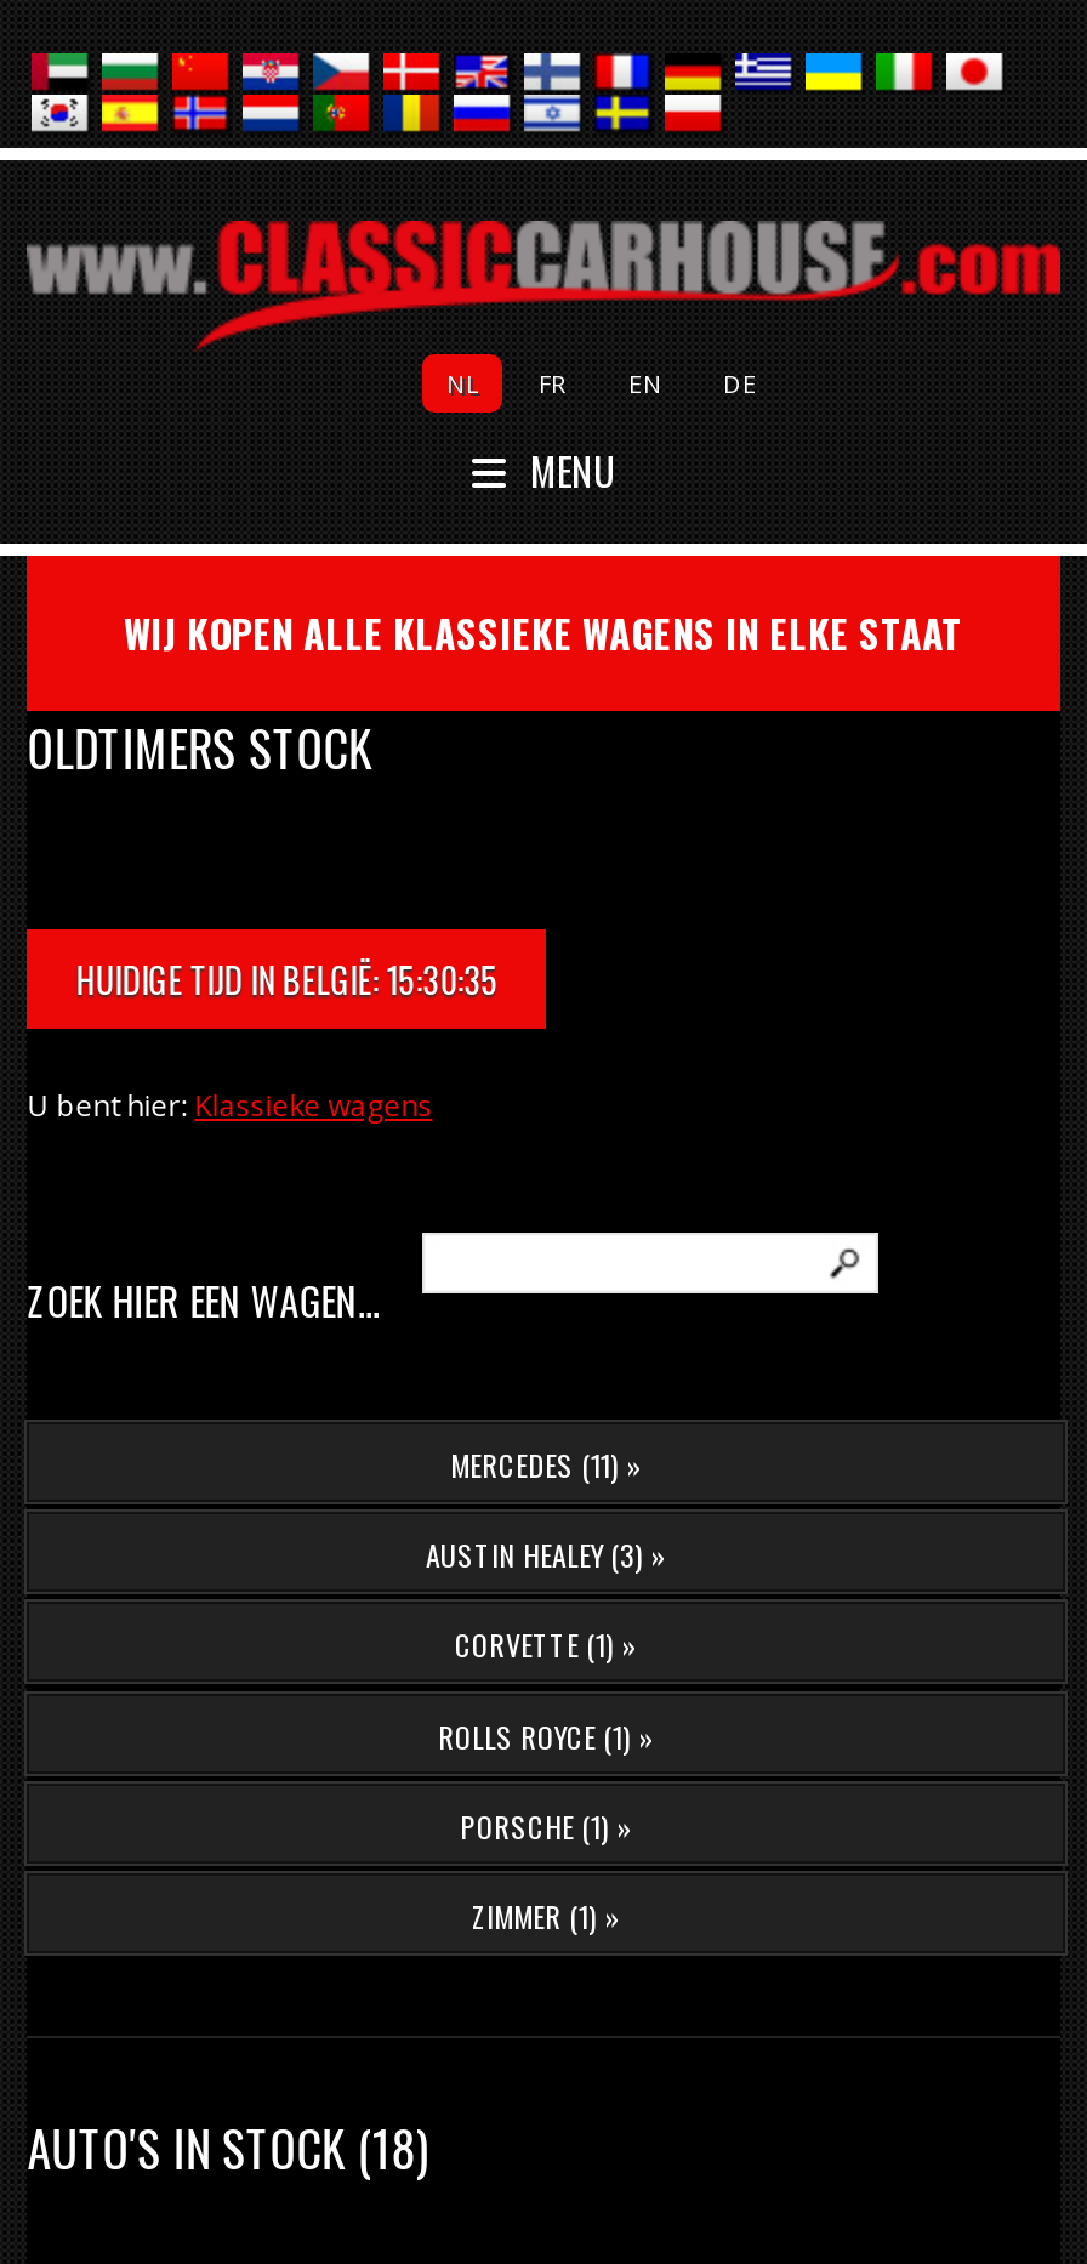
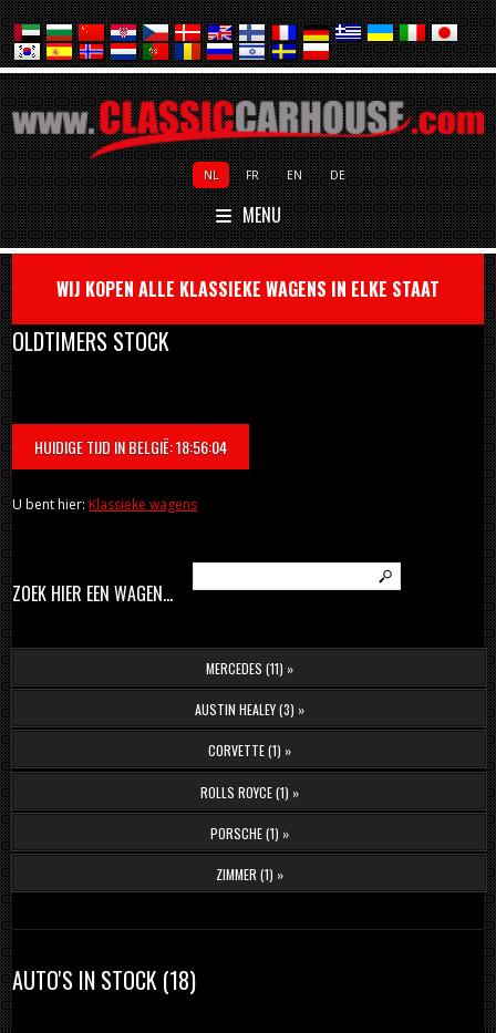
- HUIDIGE TIJD IN BELGIË: 15:30:35
+ HUIDIGE TIJD IN BELGIË: 18:56:04
